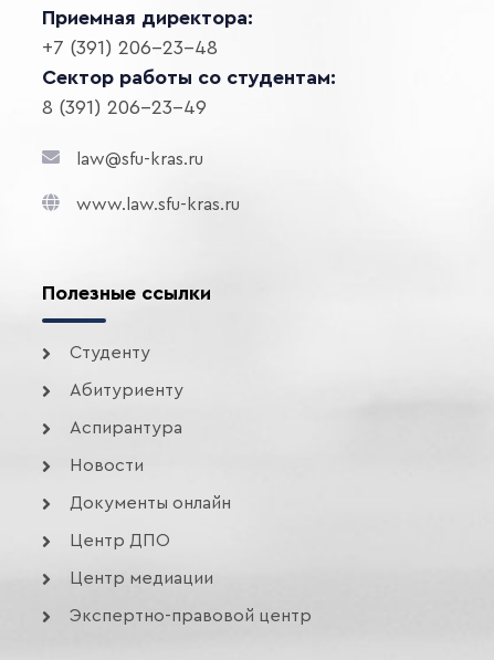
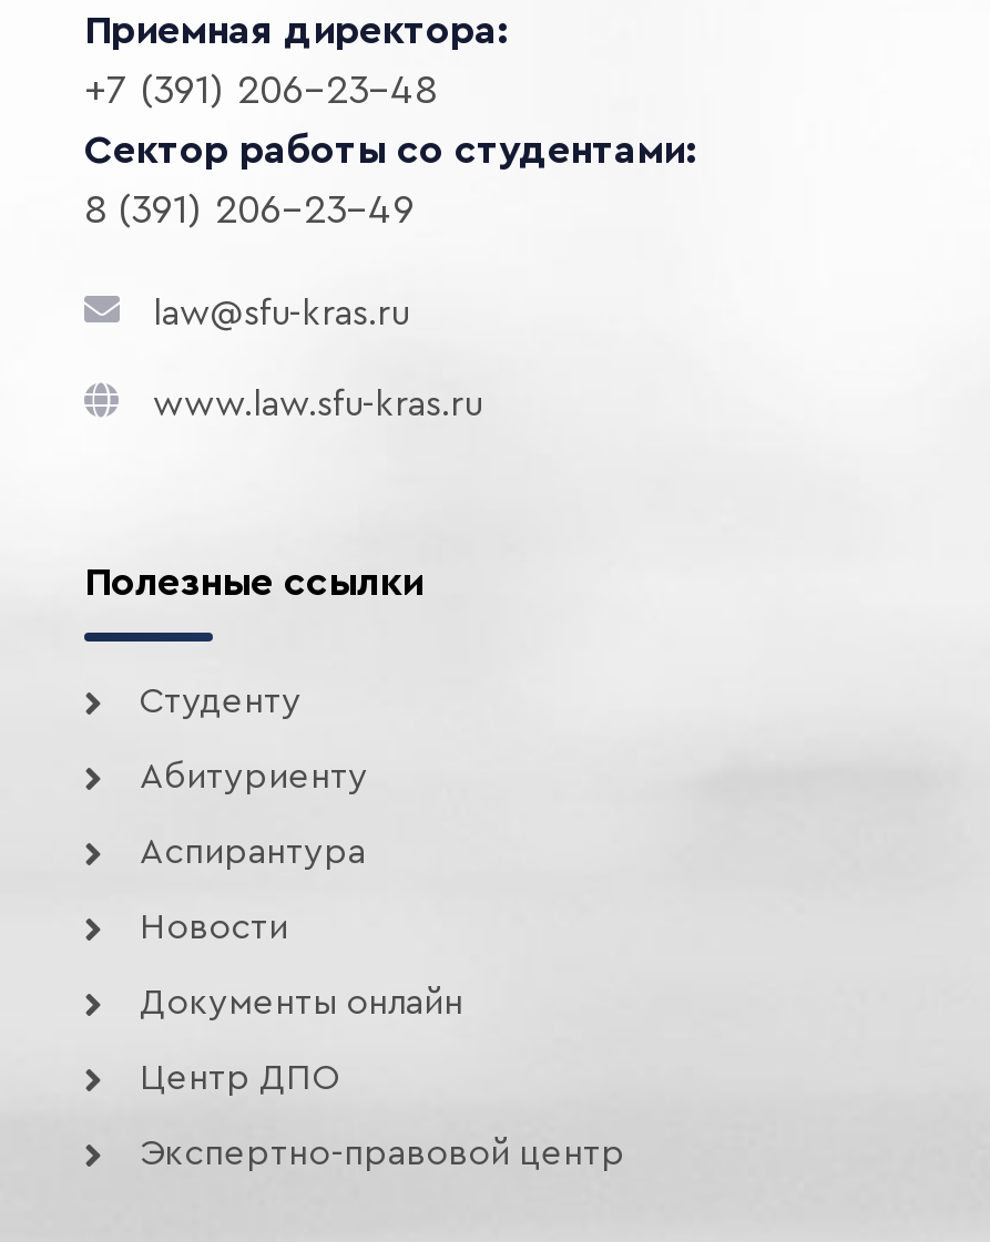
- Сектор работы со студентам:
+ Сектор работы со студентами:

- Центр медиации
